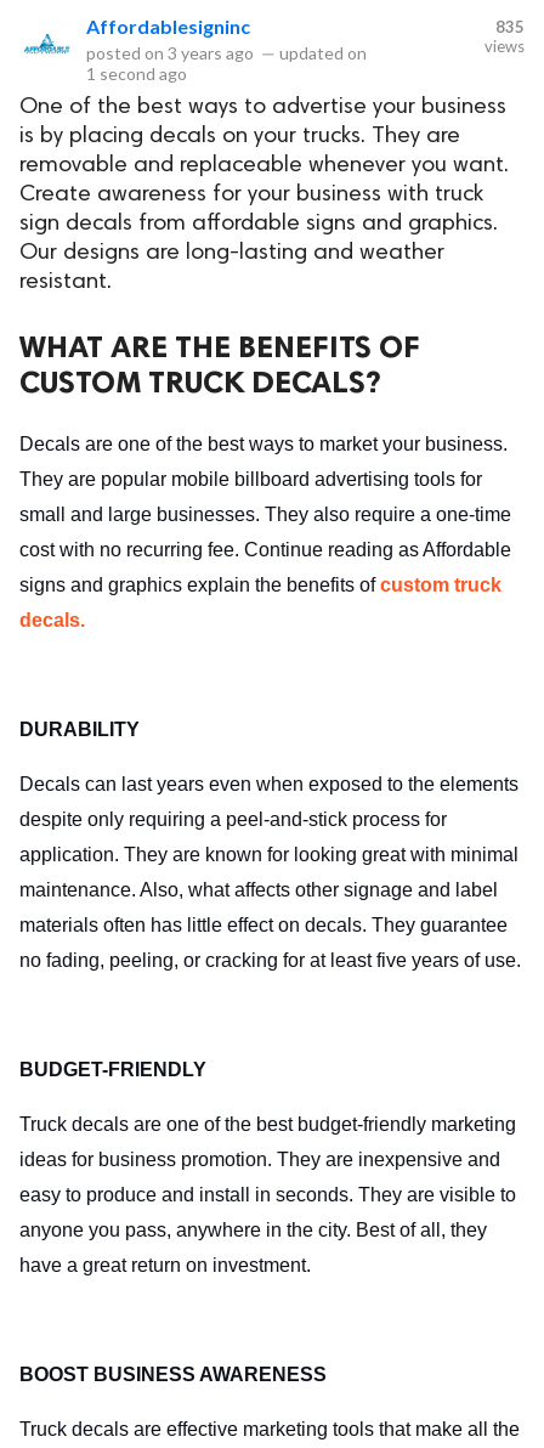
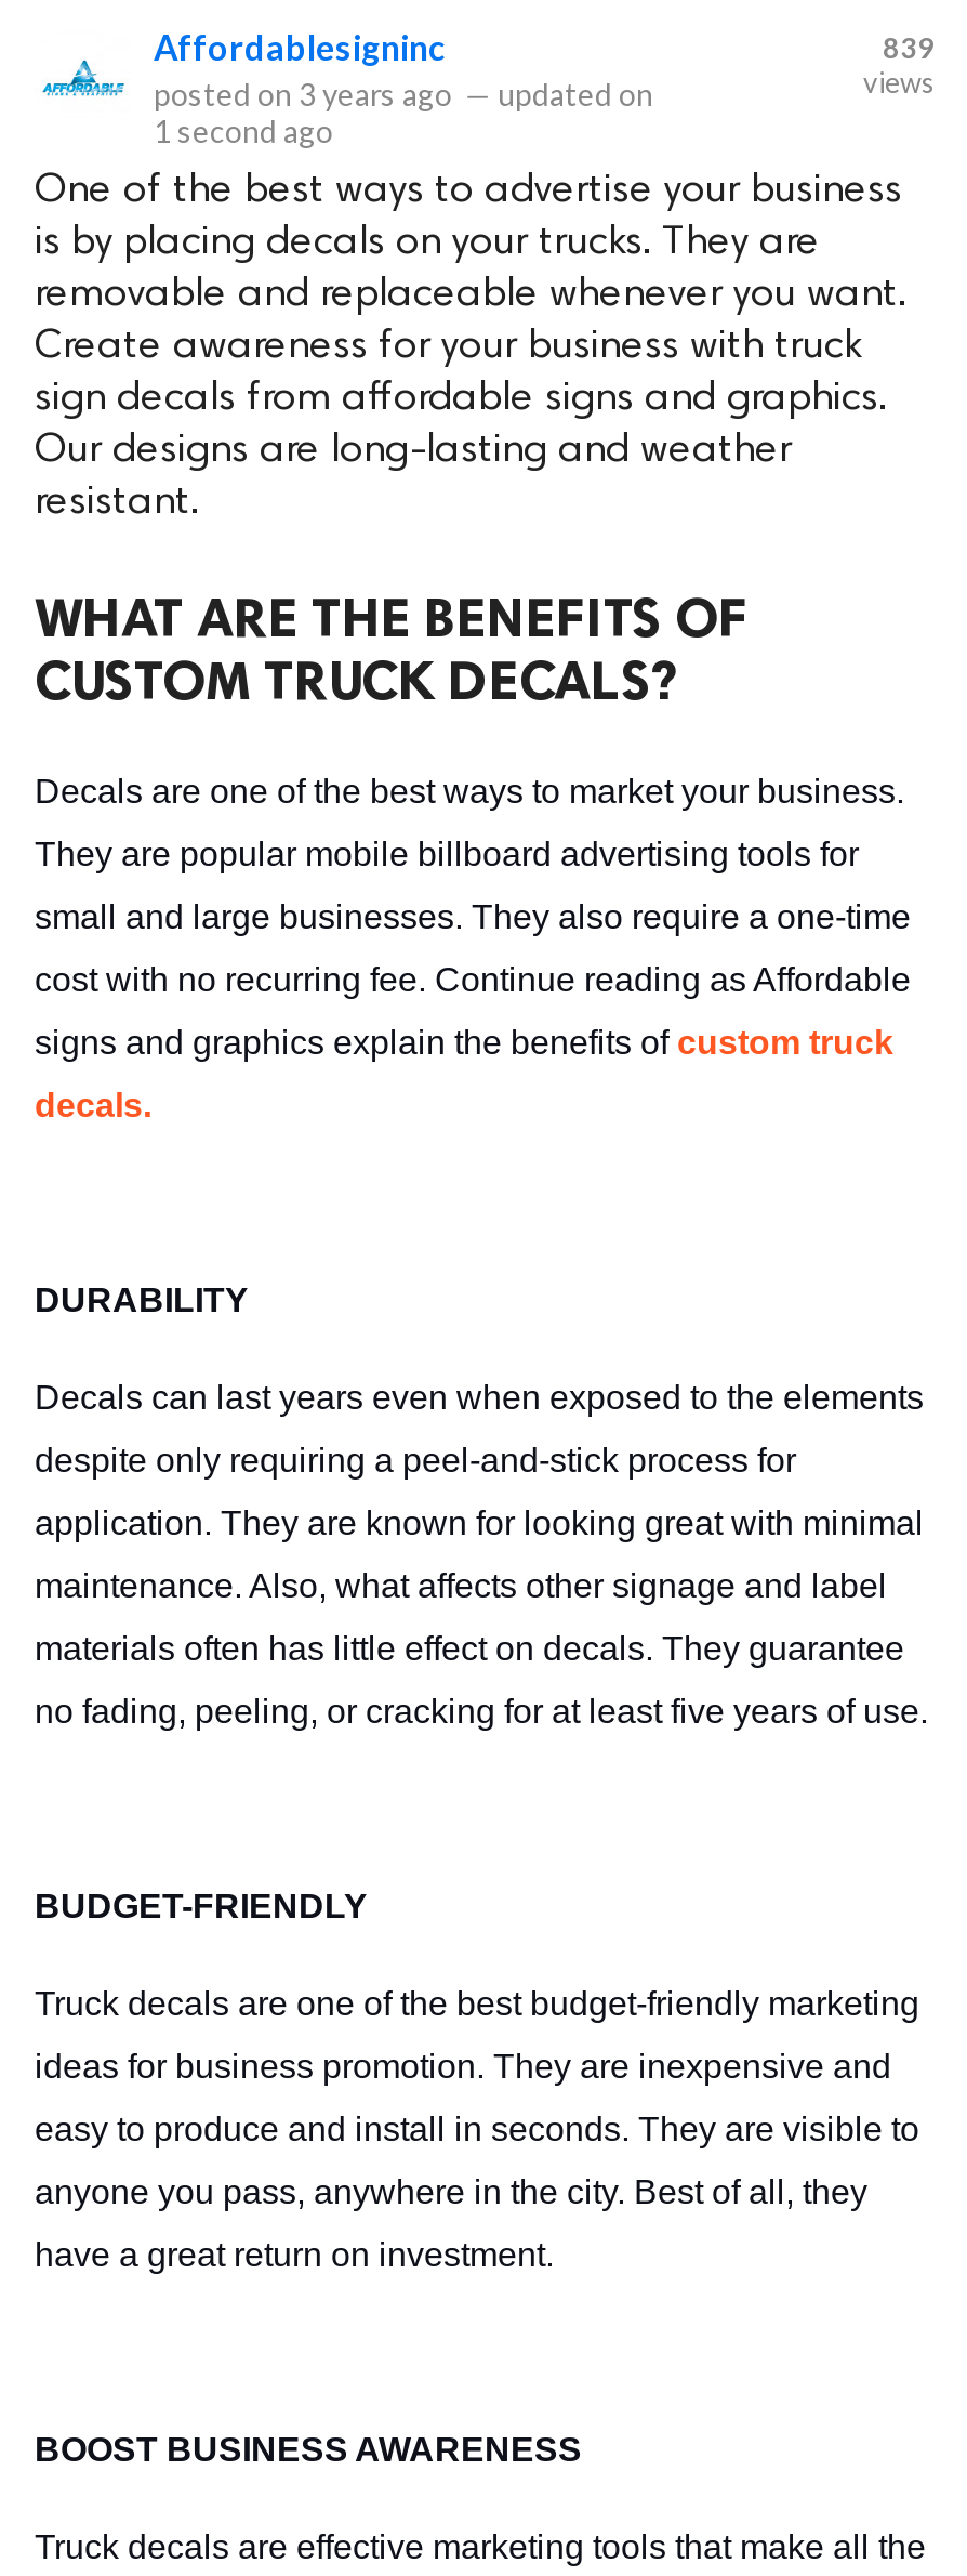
- 835
+ 839
